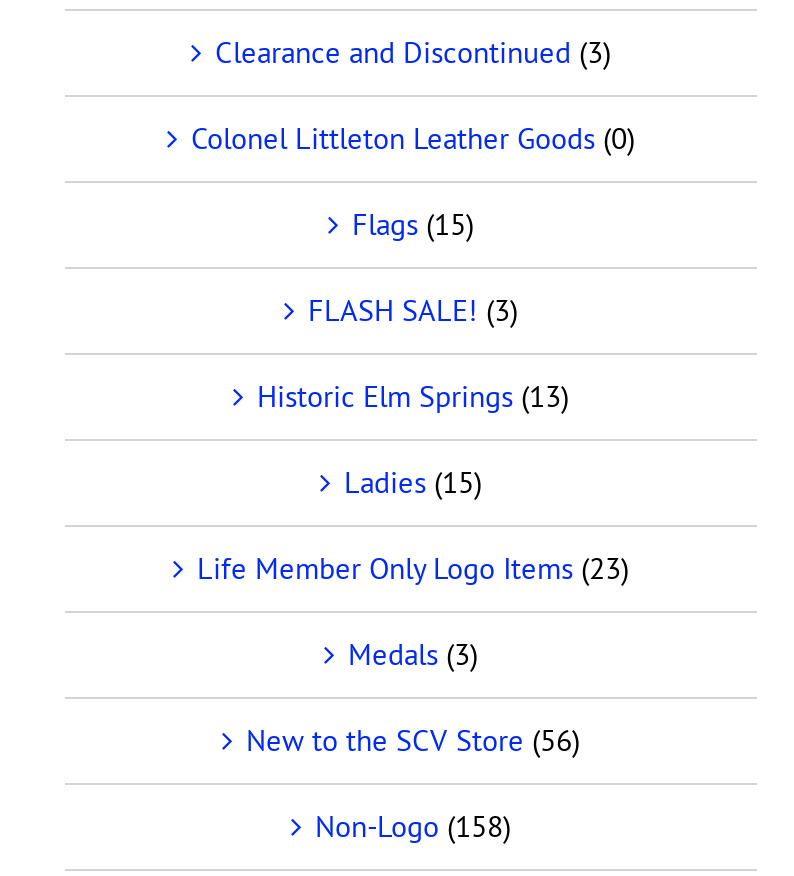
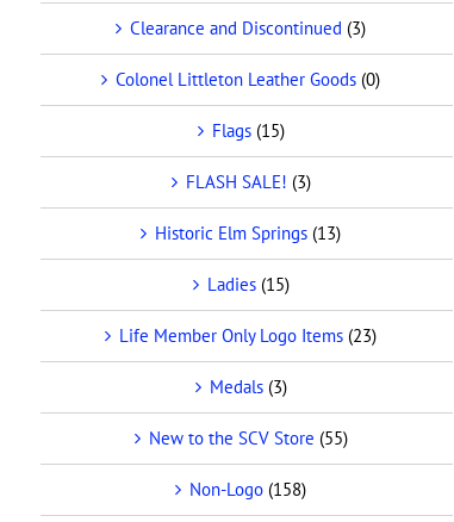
- New to the SCV Store (56)
+ New to the SCV Store (55)
